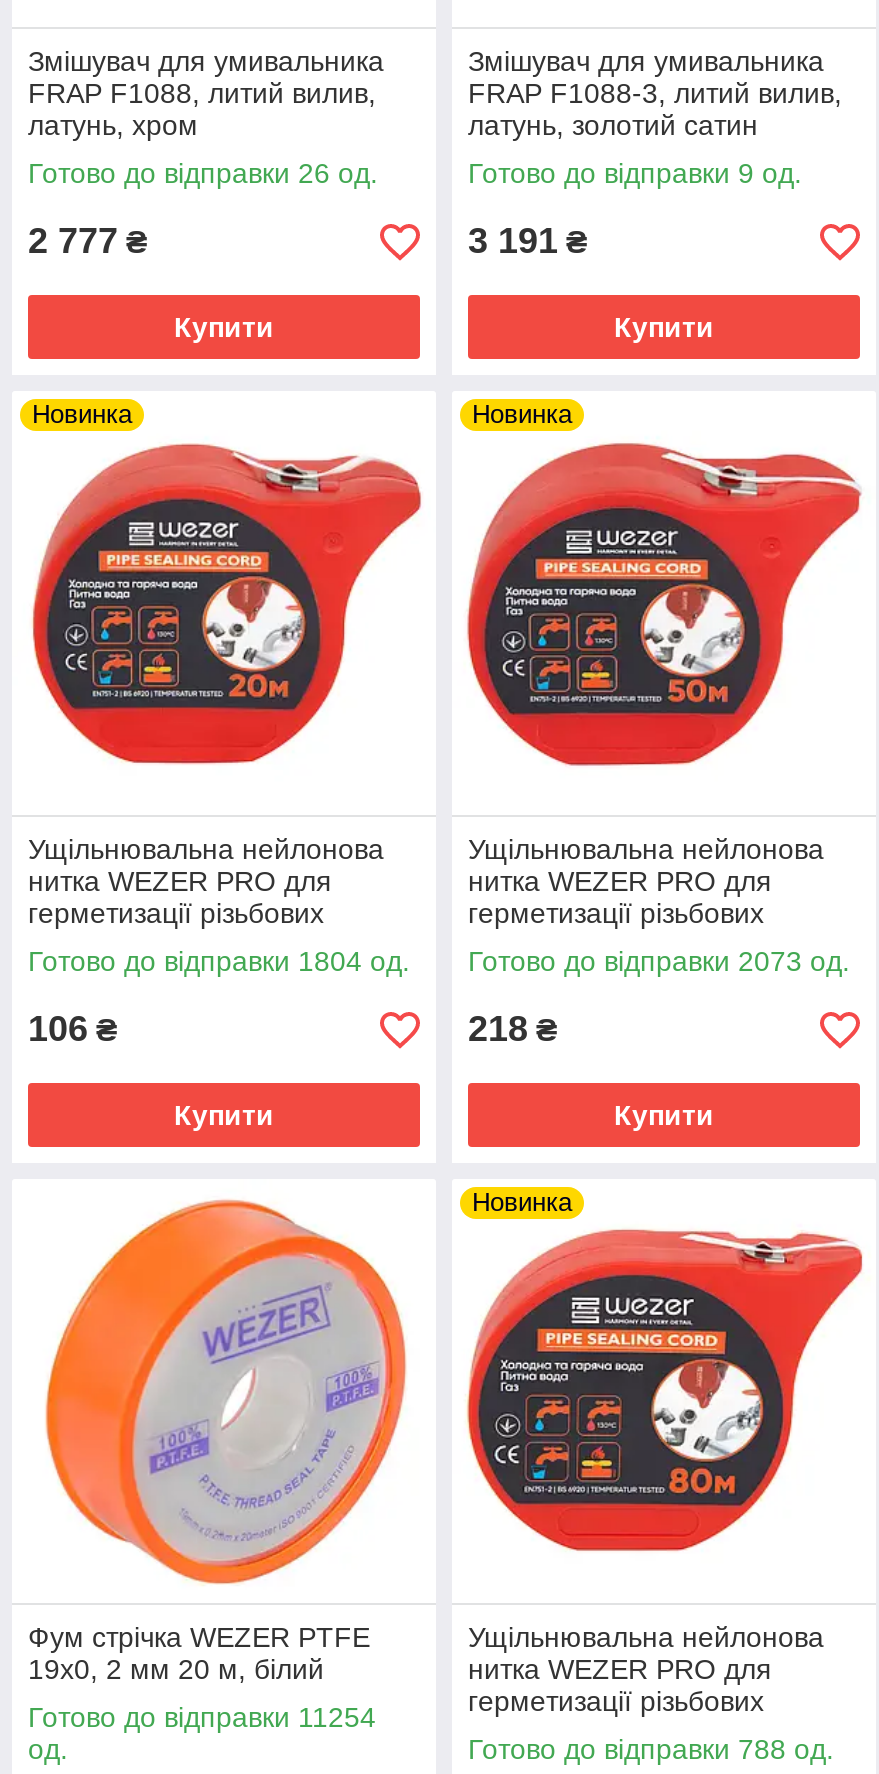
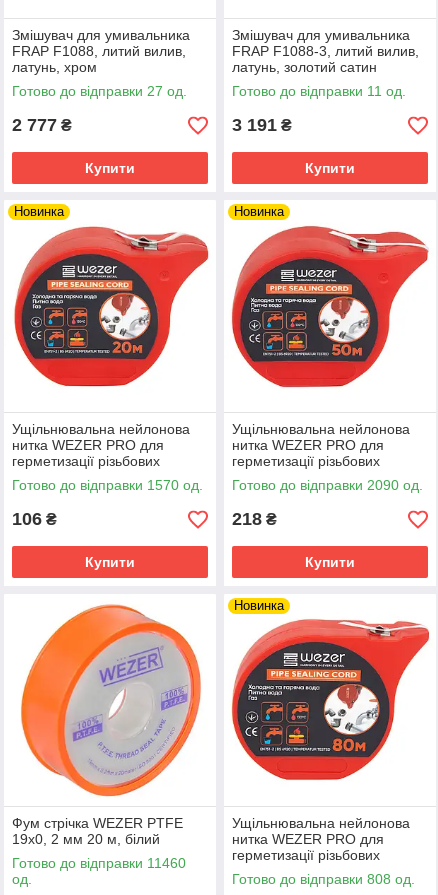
- Готово до відправки 26 од.
+ Готово до відправки 27 од.

- Готово до відправки 9 од.
+ Готово до відправки 11 од.

- Готово до відправки 1804 од.
+ Готово до відправки 1570 од.

- Готово до відправки 2073 од.
+ Готово до відправки 2090 од.

- Готово до відправки 11254
+ Готово до відправки 11460

- Готово до відправки 788 од.
+ Готово до відправки 808 од.
